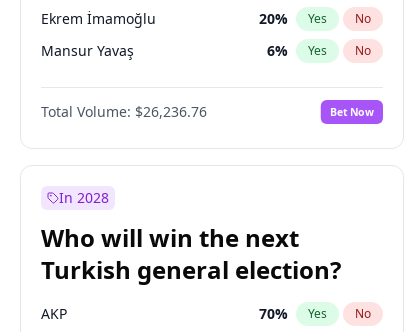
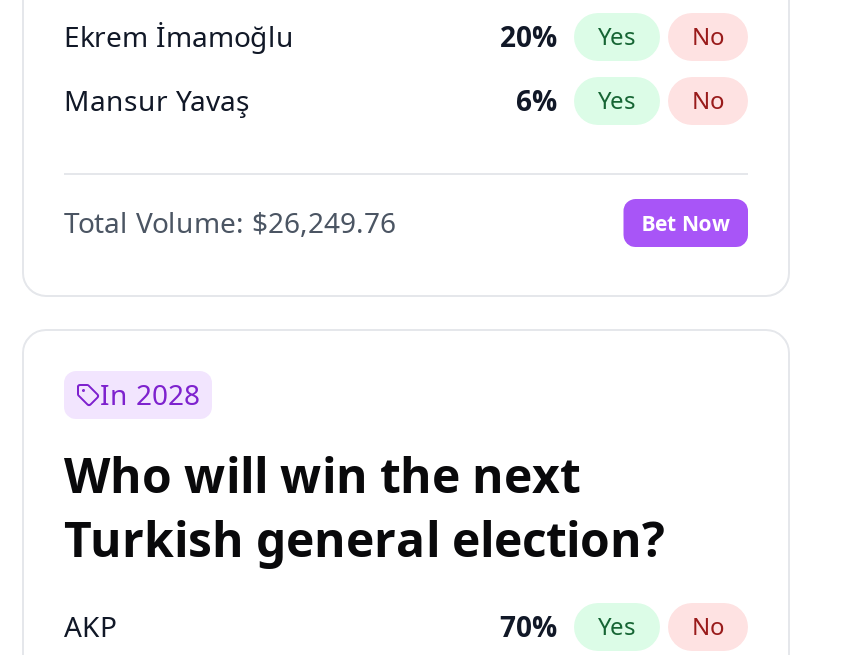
- Total Volume: $26,236.76
+ Total Volume: $26,249.76
